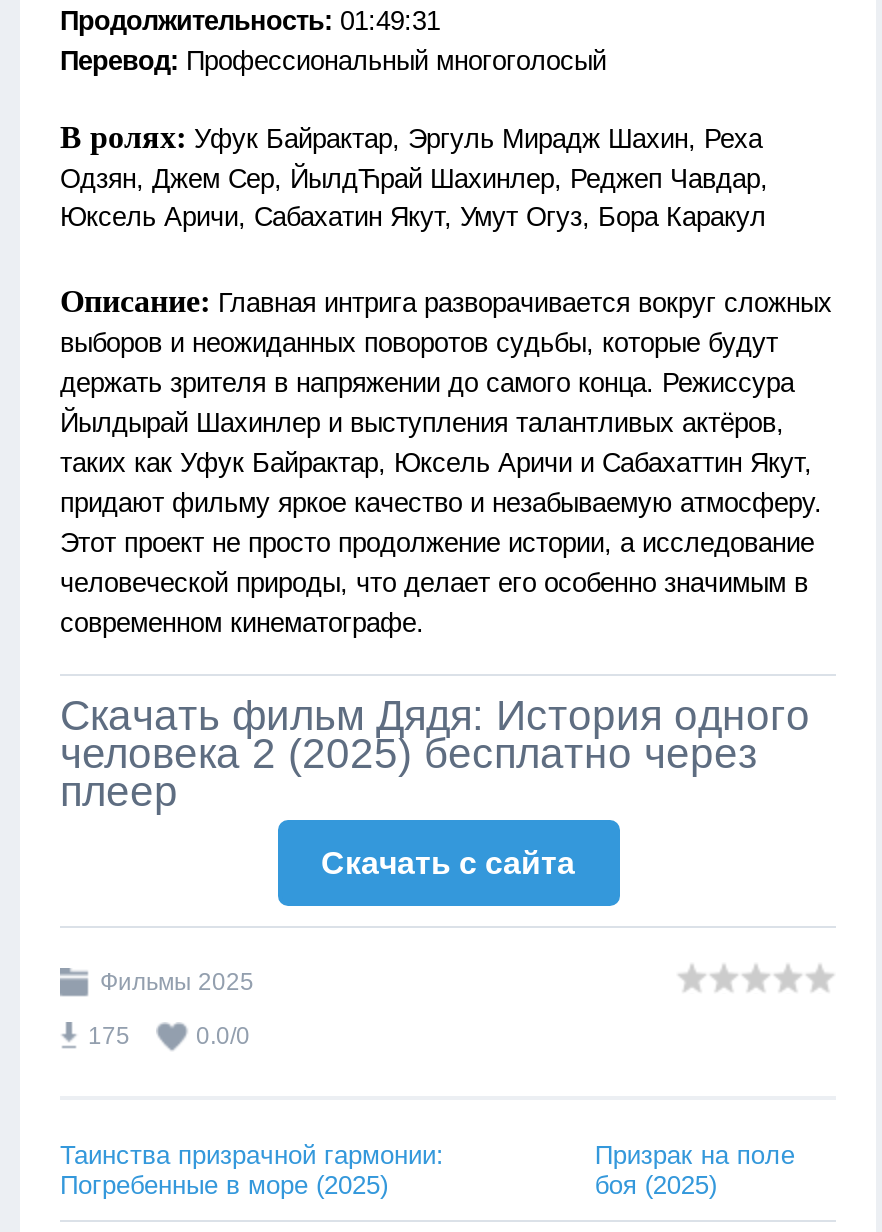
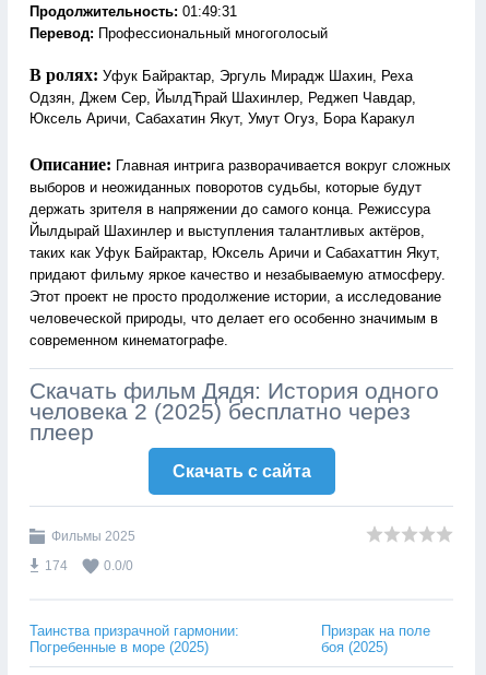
- 175
+ 174
